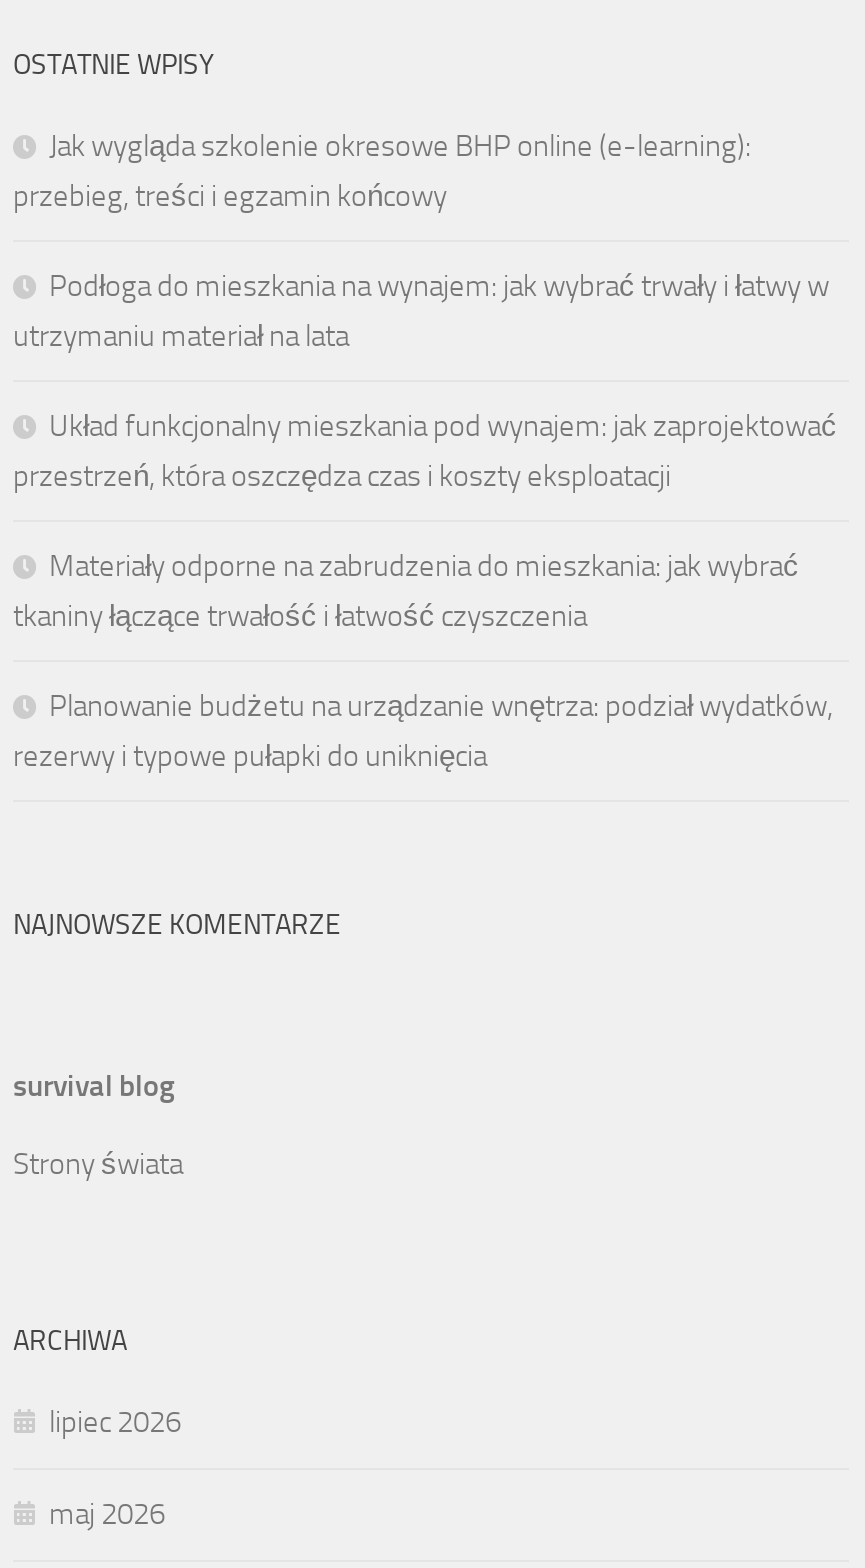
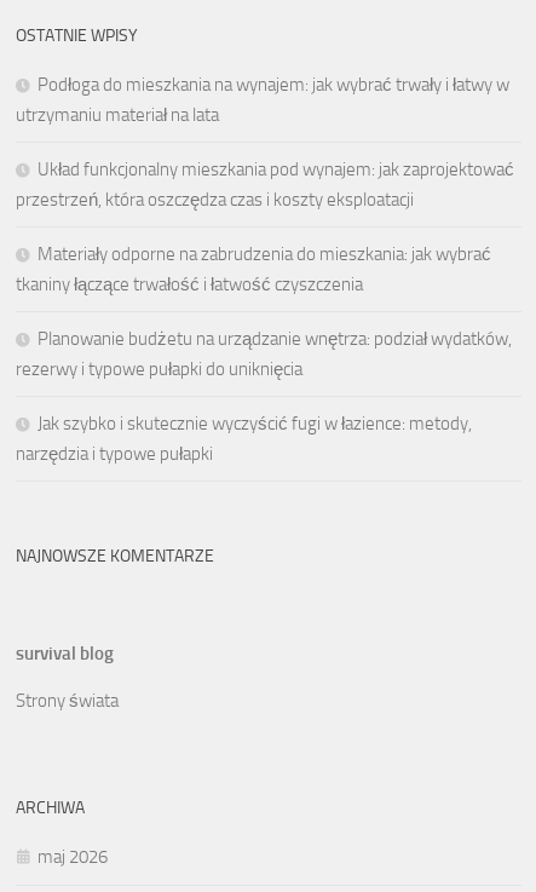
- Jak wygląda szkolenie okresowe BHP online (e-learning):
- przebieg, treści i egzamin końcowy

moved up: Podłoga do mieszkania na wynajem: jak wybrać trwały i łatwy w | utrzymaniu materiał na lata | Układ funkcjonalny mieszkania pod wynajem: jak zaprojektować | przestrzeń, która oszczędza czas i koszty eksploatacji | Materiały odporne na zabrudzenia do mieszkania: jak wybrać | tkaniny łączące trwałość i łatwość czyszczenia | Planowanie budżetu na urządzanie wnętrza: podział wydatków, | rezerwy i typowe pułapki do uniknięcia

+ Jak szybko i skutecznie wyczyścić fugi w łazience: metody,
+ narzędzia i typowe pułapki

- lipiec 2026
